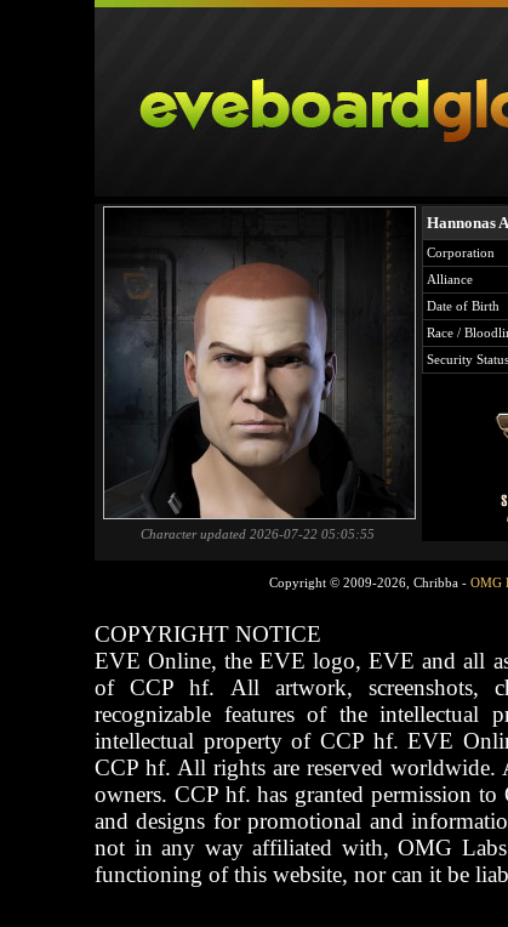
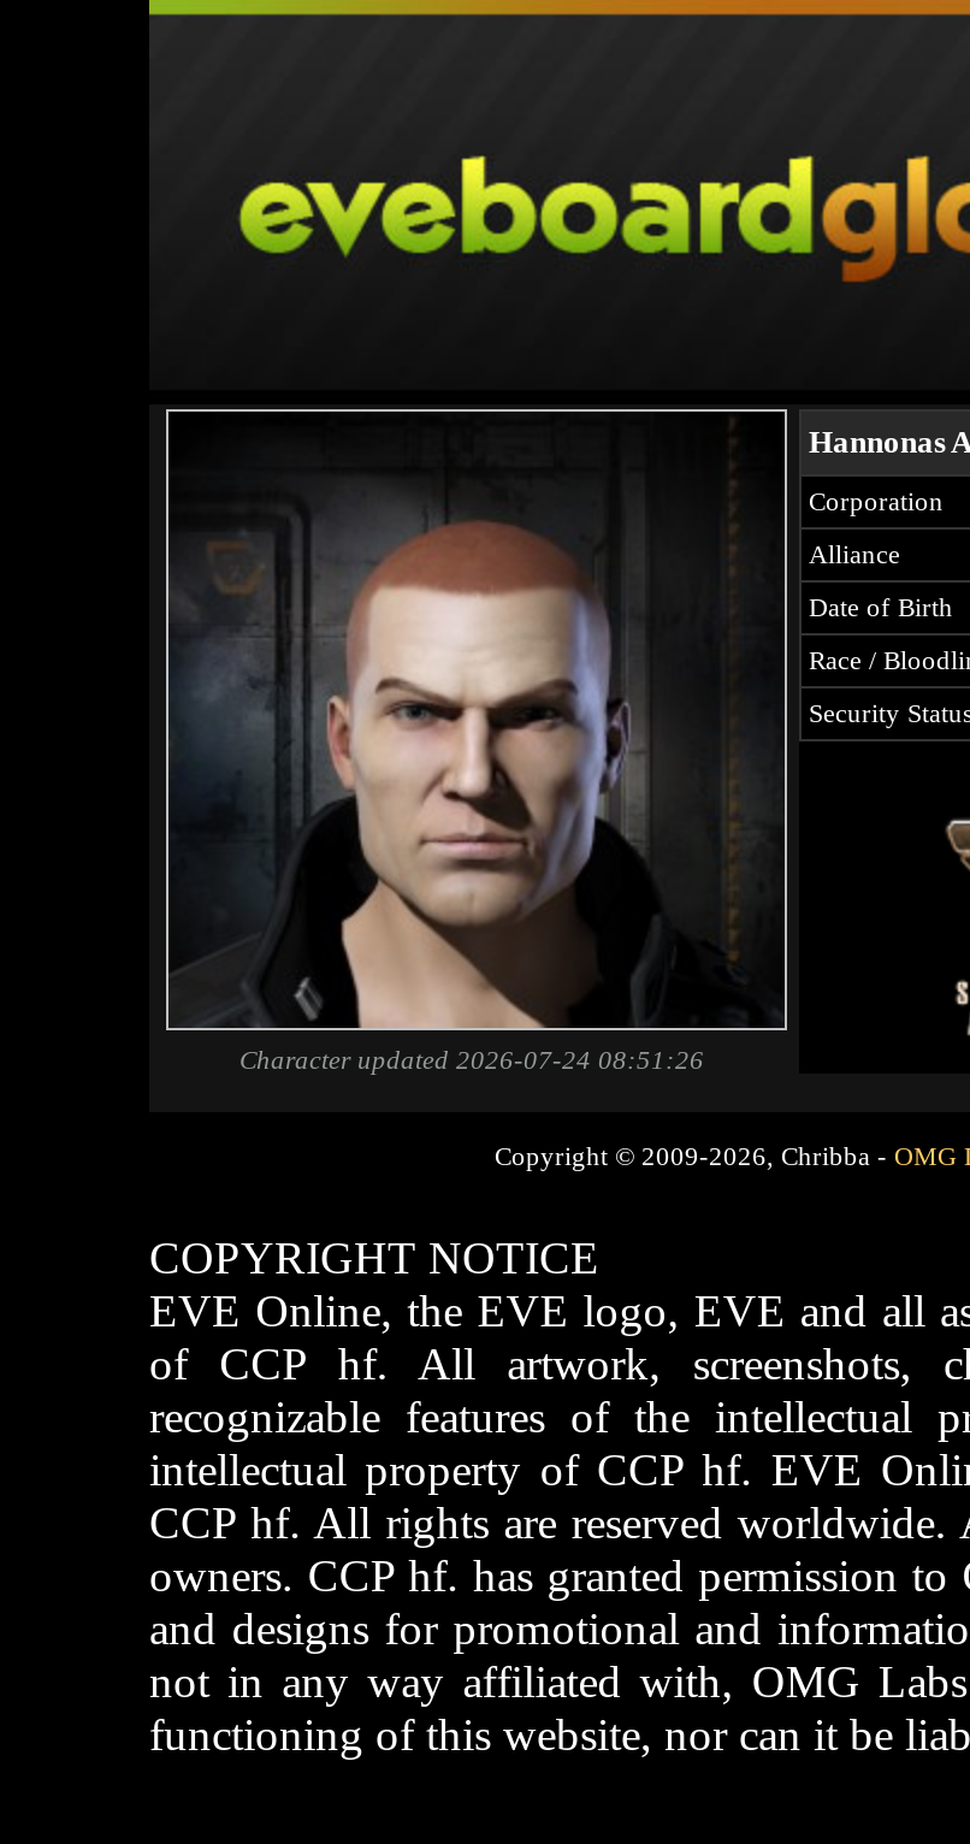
- Character updated 2026-07-22 05:05:55
+ Character updated 2026-07-24 08:51:26
